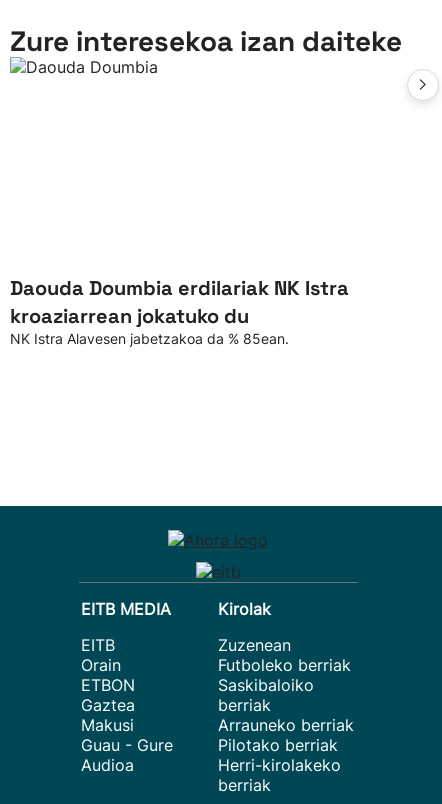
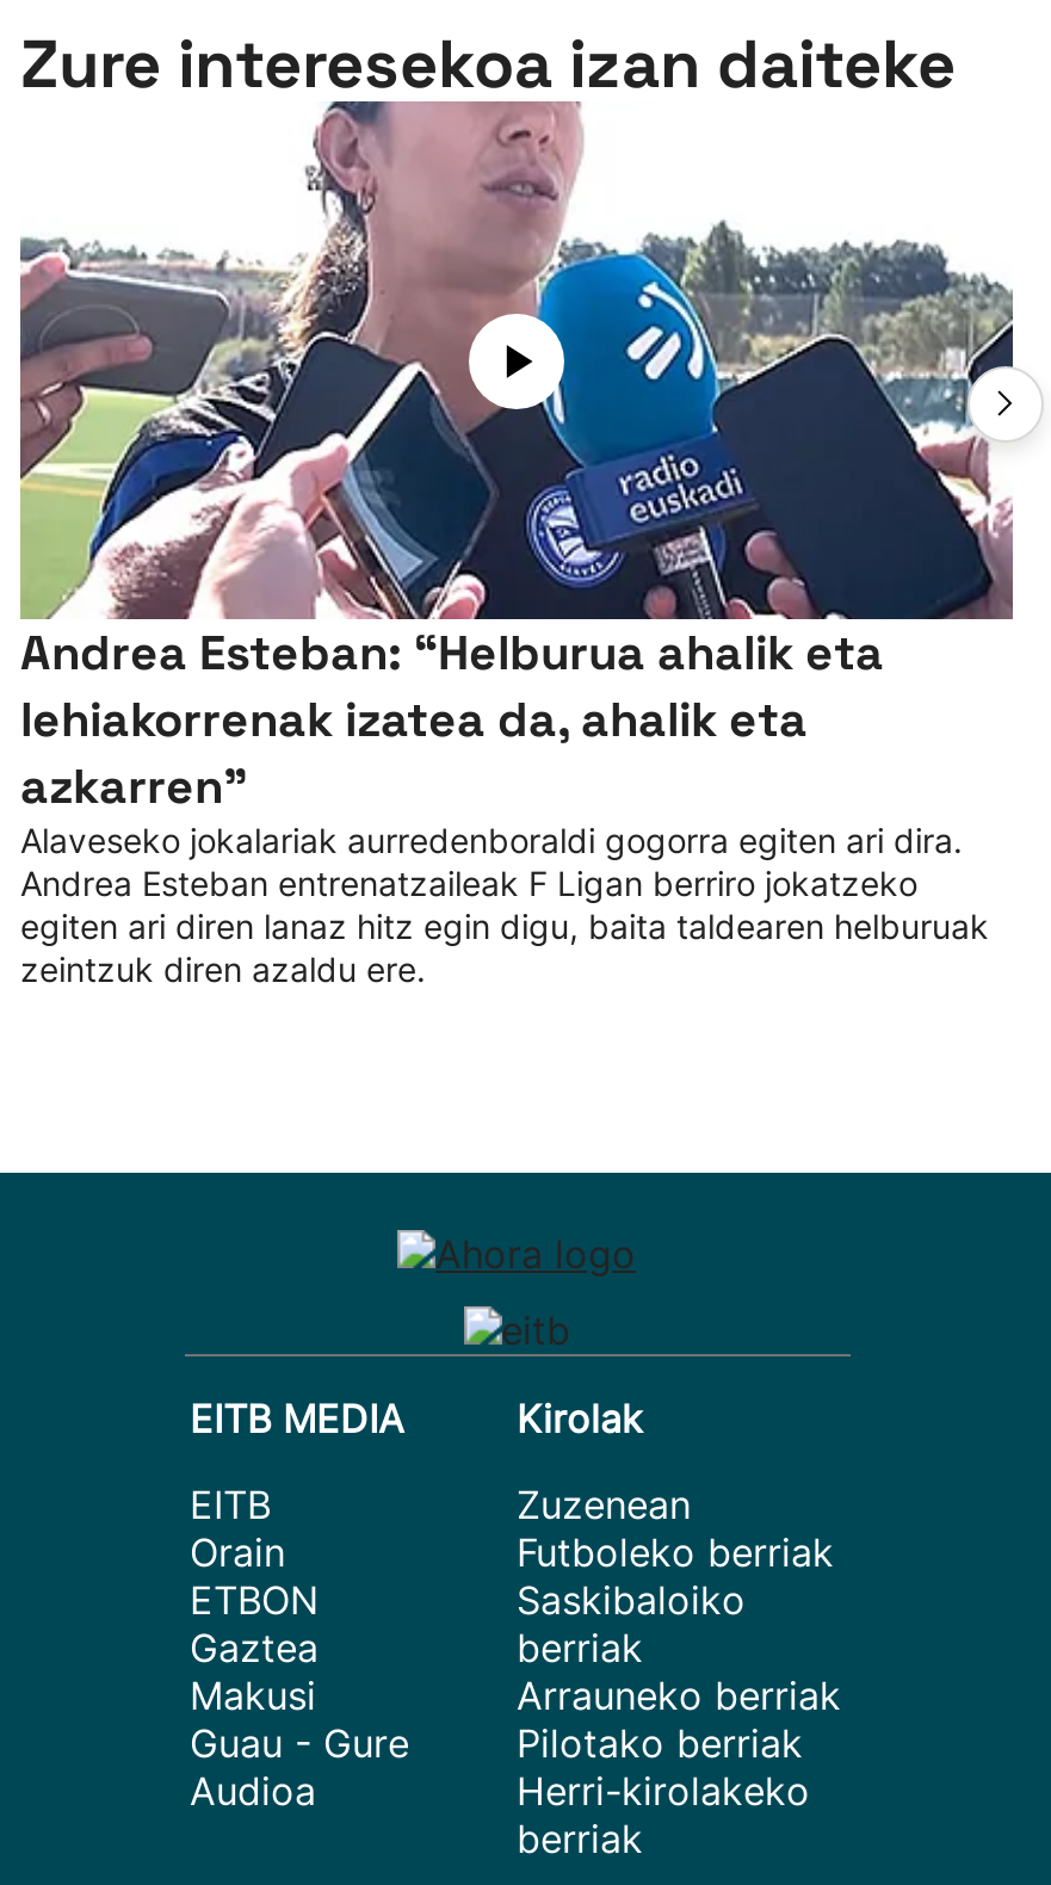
+ [image]

- Daouda Doumbia erdilariak NK Istra
- kroaziarrean jokatuko du
- NK Istra Alavesen jabetzakoa da % 85ean.
+ Andrea Esteban: “Helburua ahalik eta
+ lehiakorrenak izatea da, ahalik eta
+ azkarren”
+ Alaveseko jokalariak aurredenboraldi gogorra egiten ari dira.
+ Andrea Esteban entrenatzaileak F Ligan berriro jokatzeko
+ egiten ari diren lanaz hitz egin digu, baita taldearen helburuak
+ zeintzuk diren azaldu ere.
